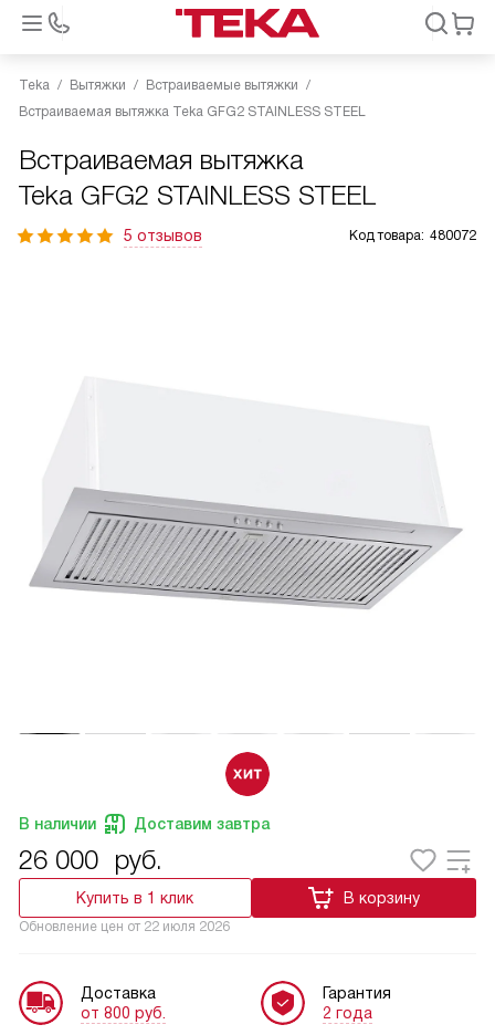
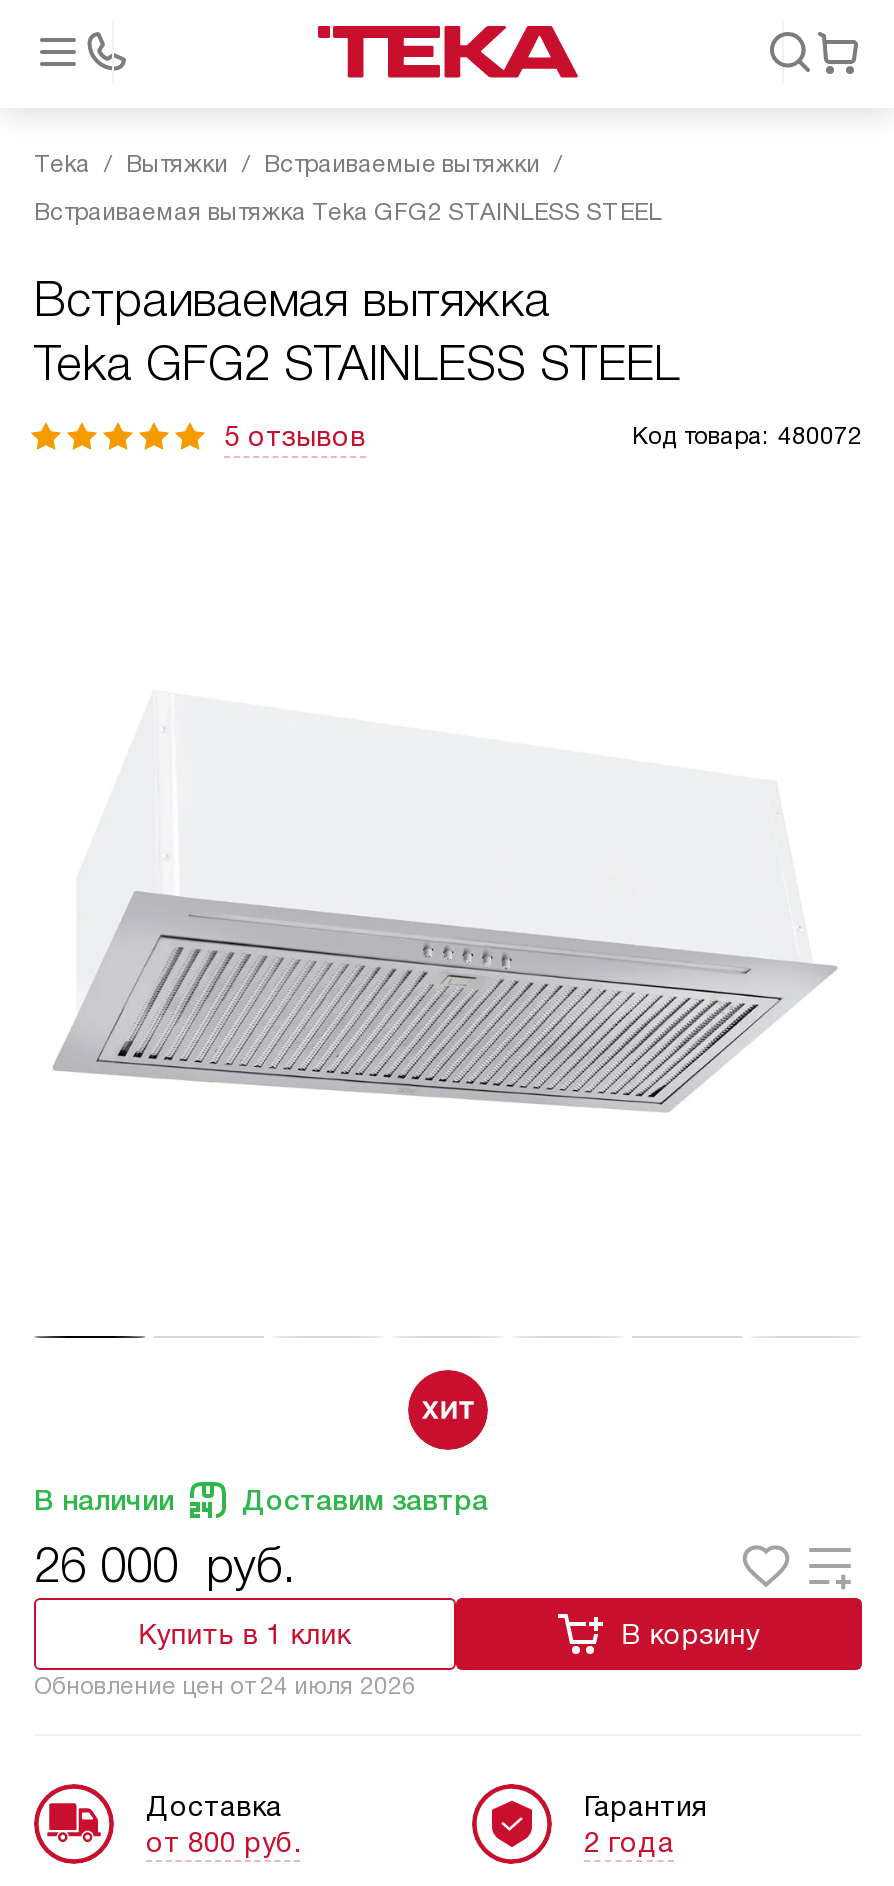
- Обновление цен от 22 июля 2026
+ Обновление цен от 24 июля 2026
